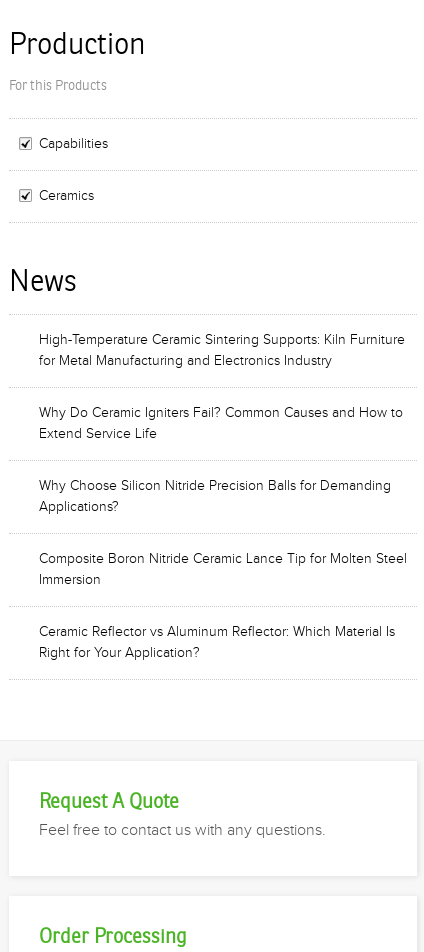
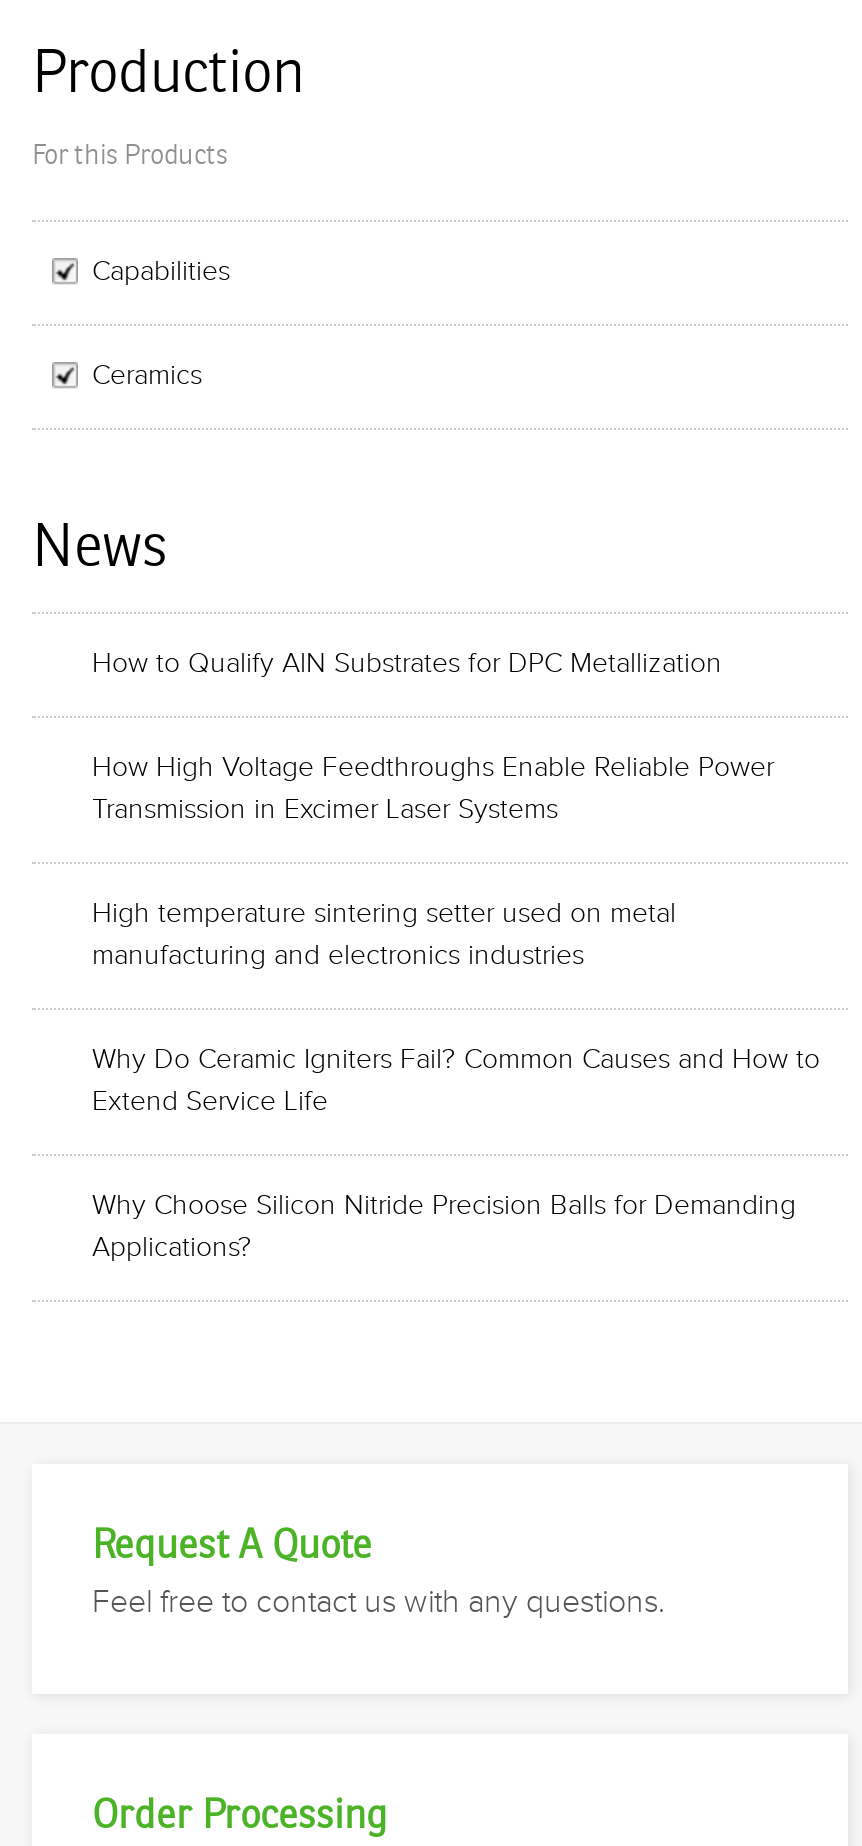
- High-Temperature Ceramic Sintering Supports: Kiln Furniture
- for Metal Manufacturing and Electronics Industry
+ How to Qualify AlN Substrates for DPC Metallization
+ How High Voltage Feedthroughs Enable Reliable Power
+ Transmission in Excimer Laser Systems
+ High temperature sintering setter used on metal
+ manufacturing and electronics industries

moved down: Why Do Ceramic Igniters Fail? Common Causes and How to | Extend Service Life | Why Choose Silicon Nitride Precision Balls for Demanding | Applications?

- Composite Boron Nitride Ceramic Lance Tip for Molten Steel
- Immersion
- Ceramic Reflector vs Aluminum Reflector: Which Material Is
- Right for Your Application?
